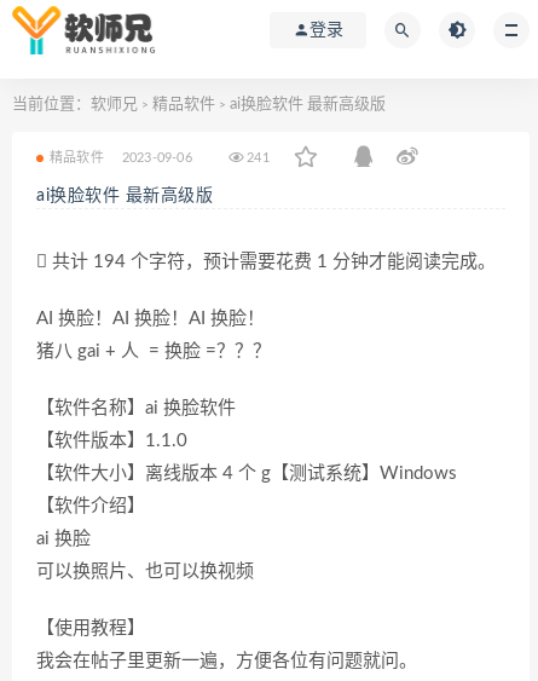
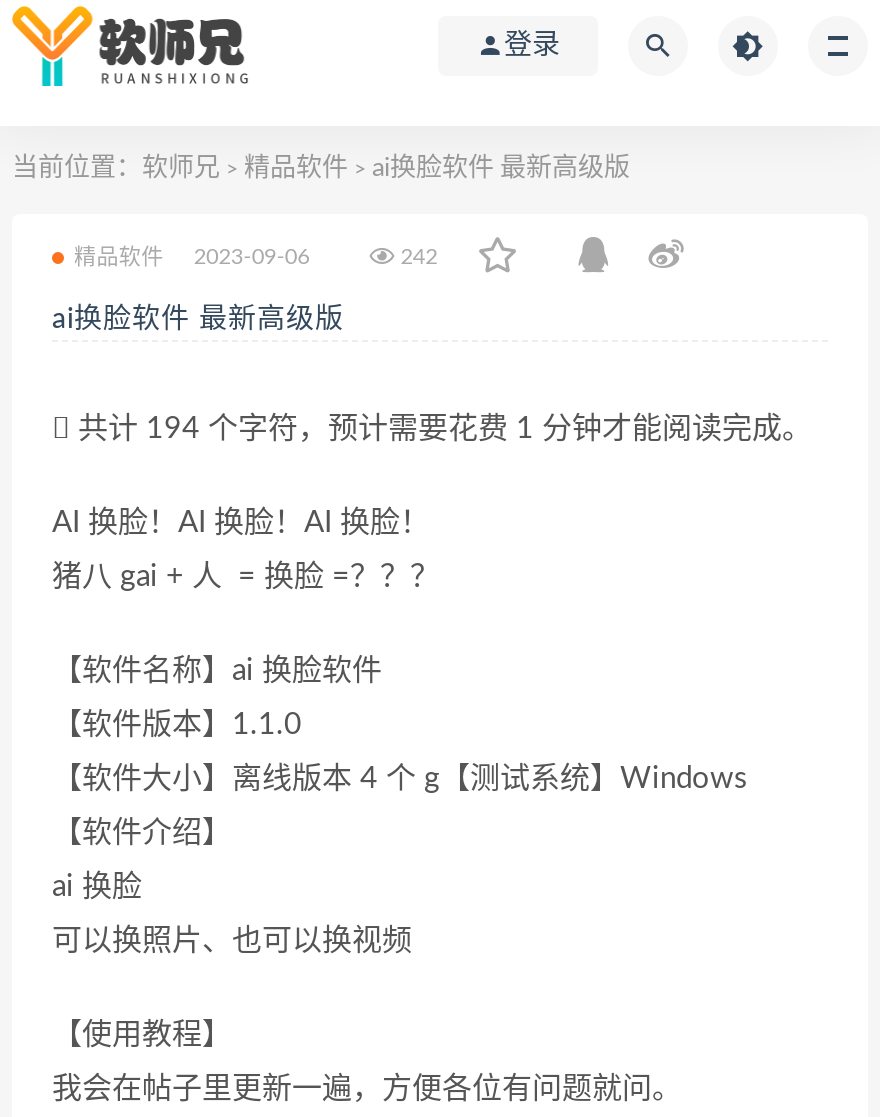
- 241
+ 242
